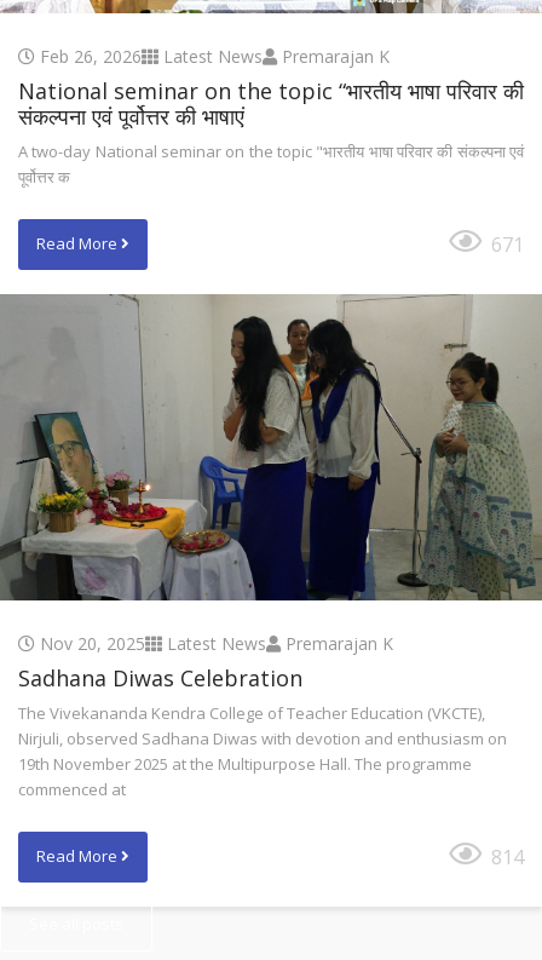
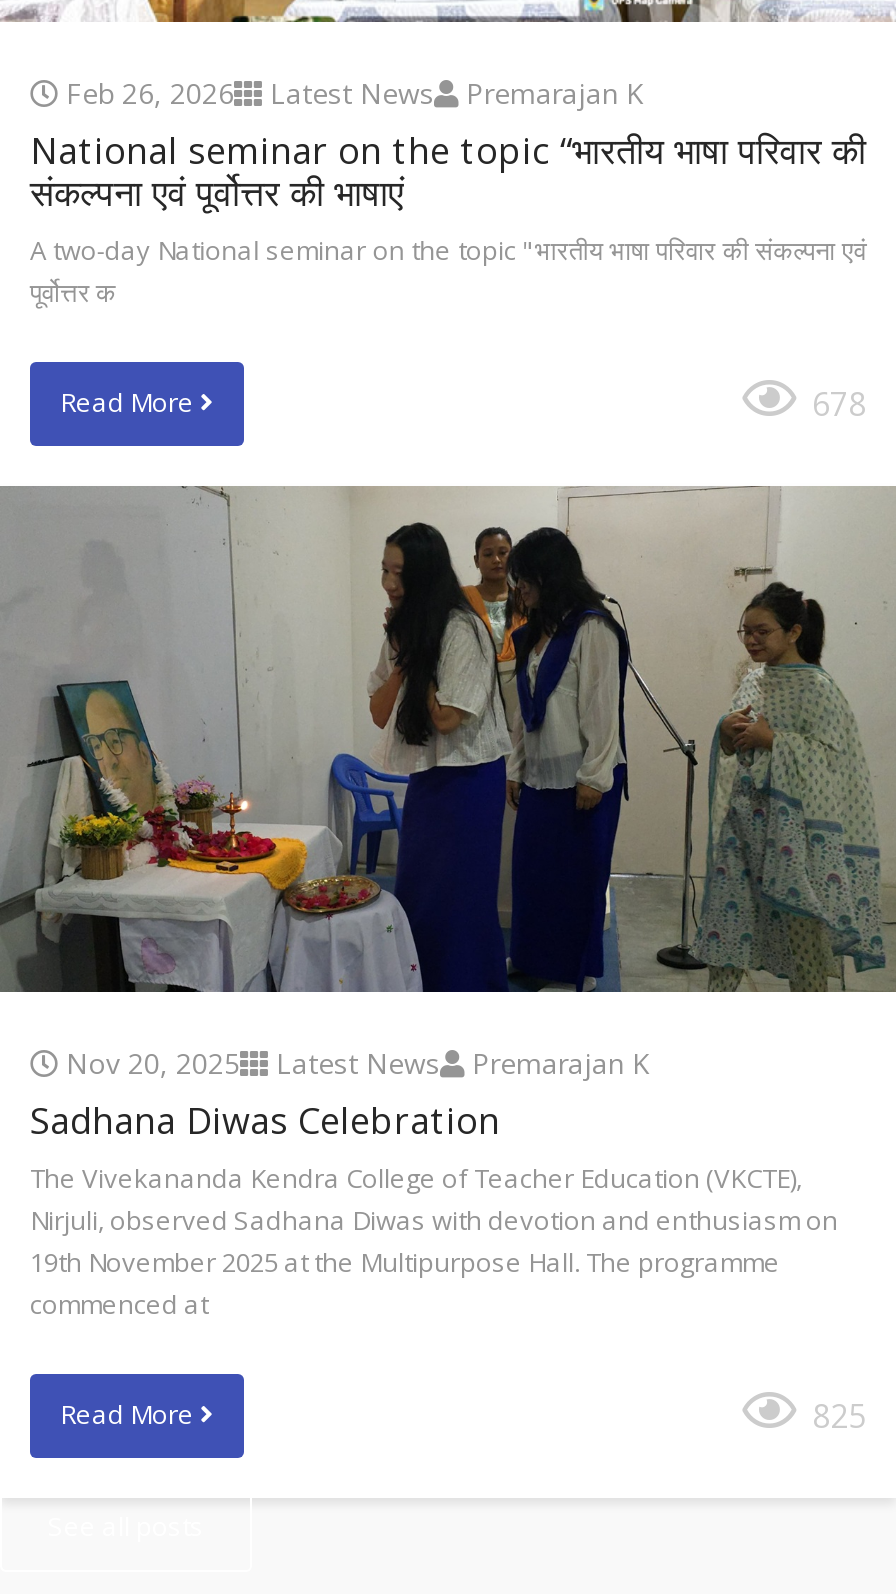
- 671
+ 678

- 814
+ 825
